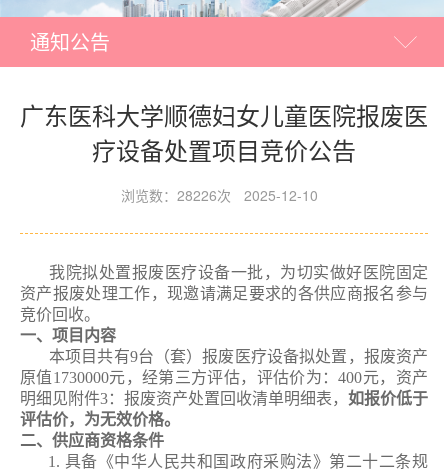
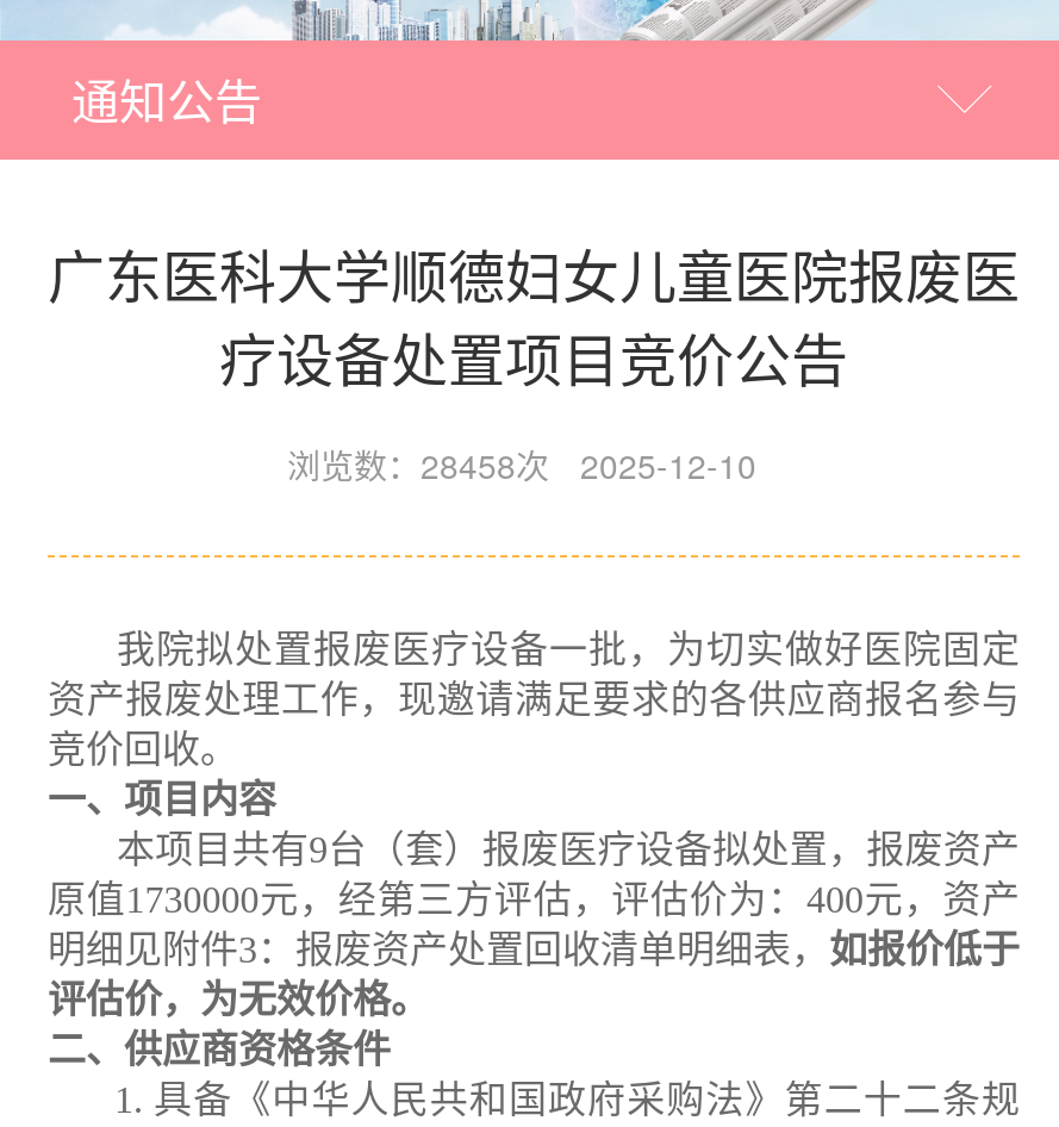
- 浏览数：28226次 2025-12-10
+ 浏览数：28458次 2025-12-10
